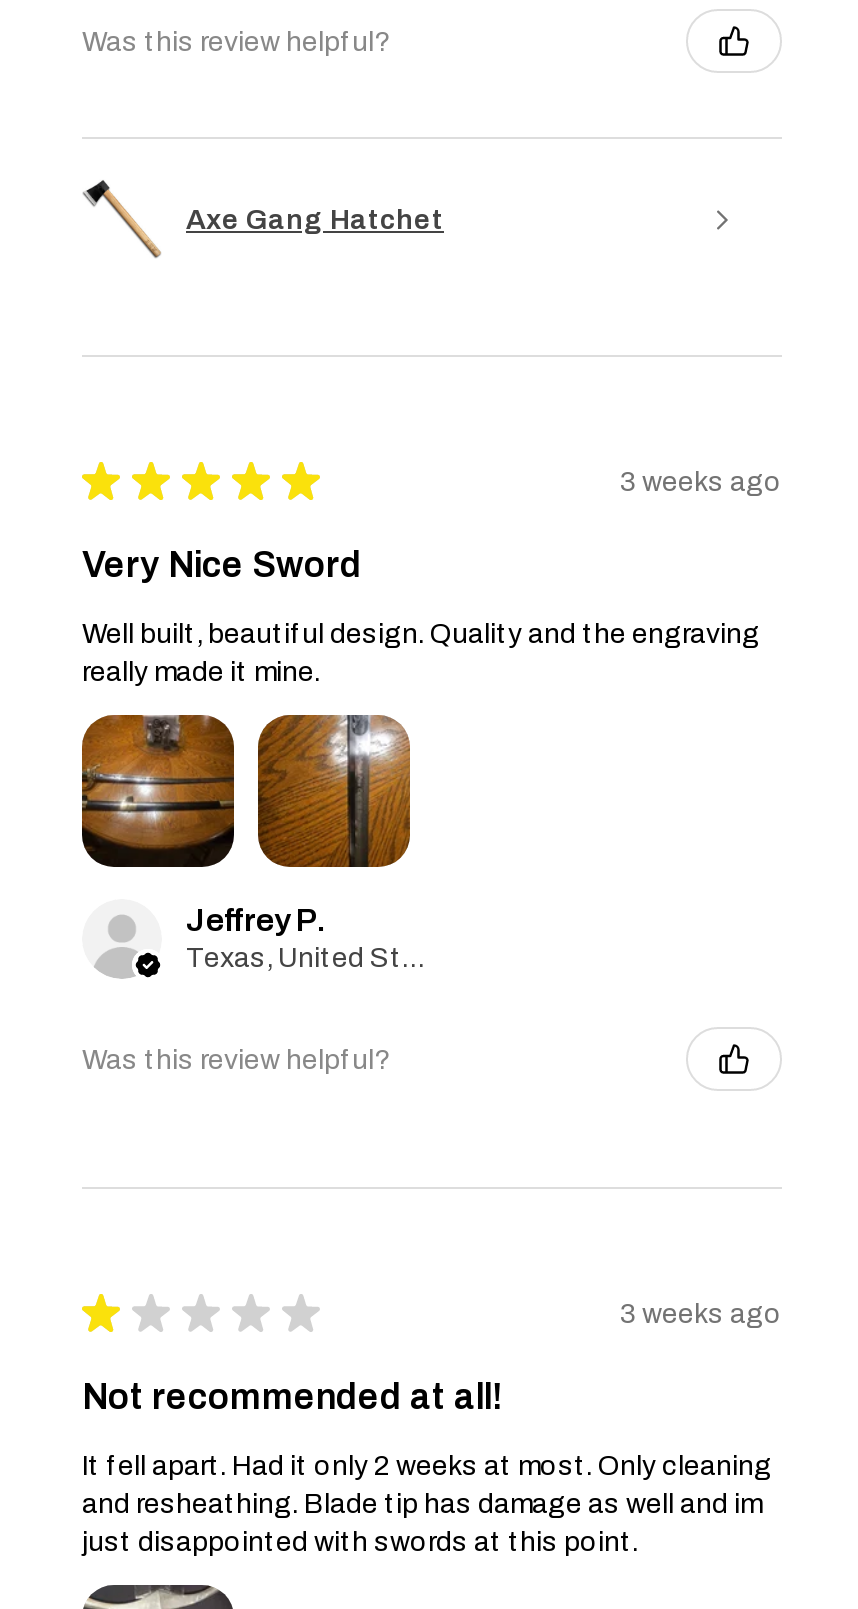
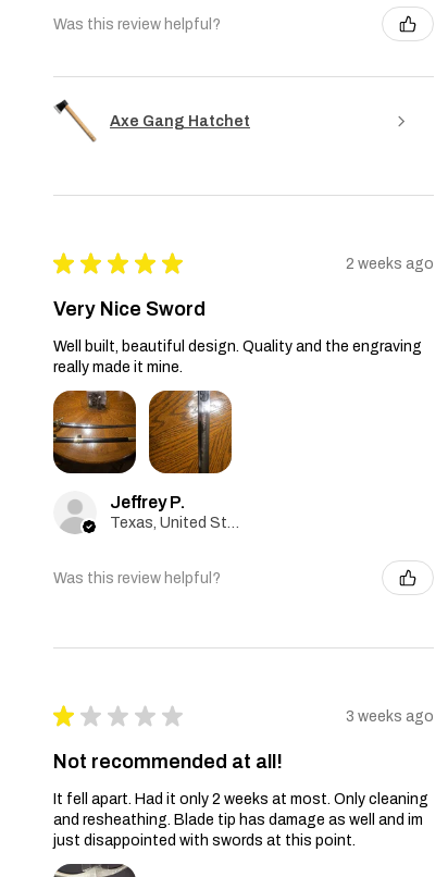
- 3 weeks ago
+ 2 weeks ago
